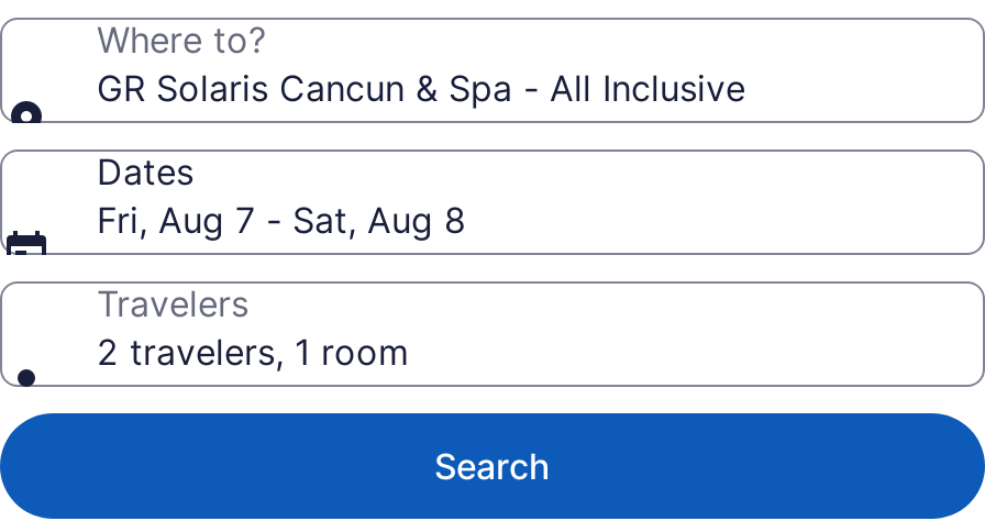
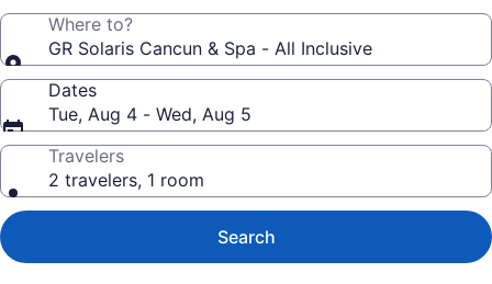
- Fri, Aug 7 - Sat, Aug 8
+ Tue, Aug 4 - Wed, Aug 5
